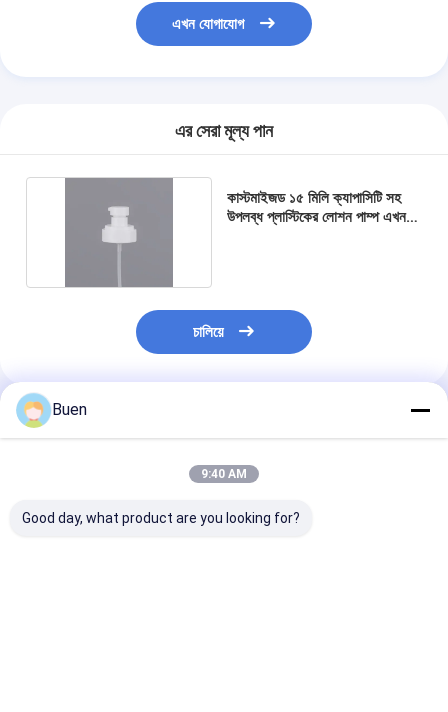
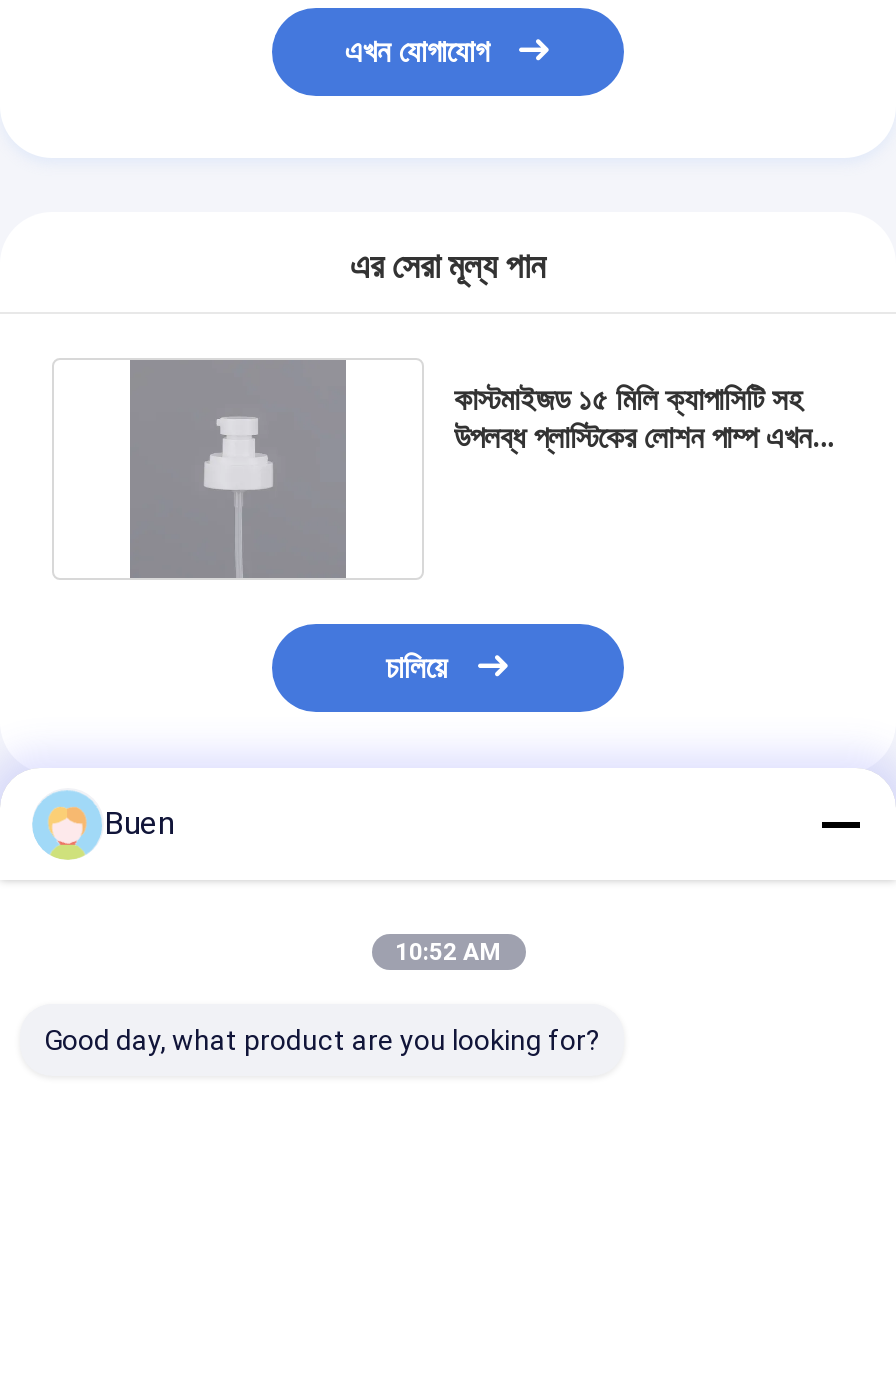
- 9:40 AM
+ 10:52 AM
